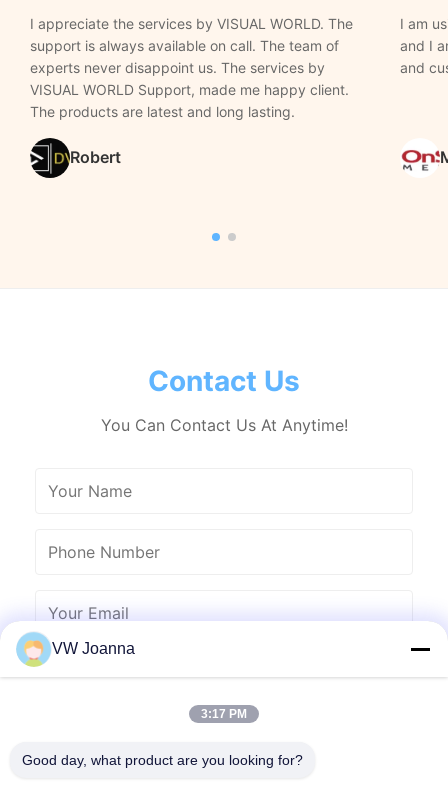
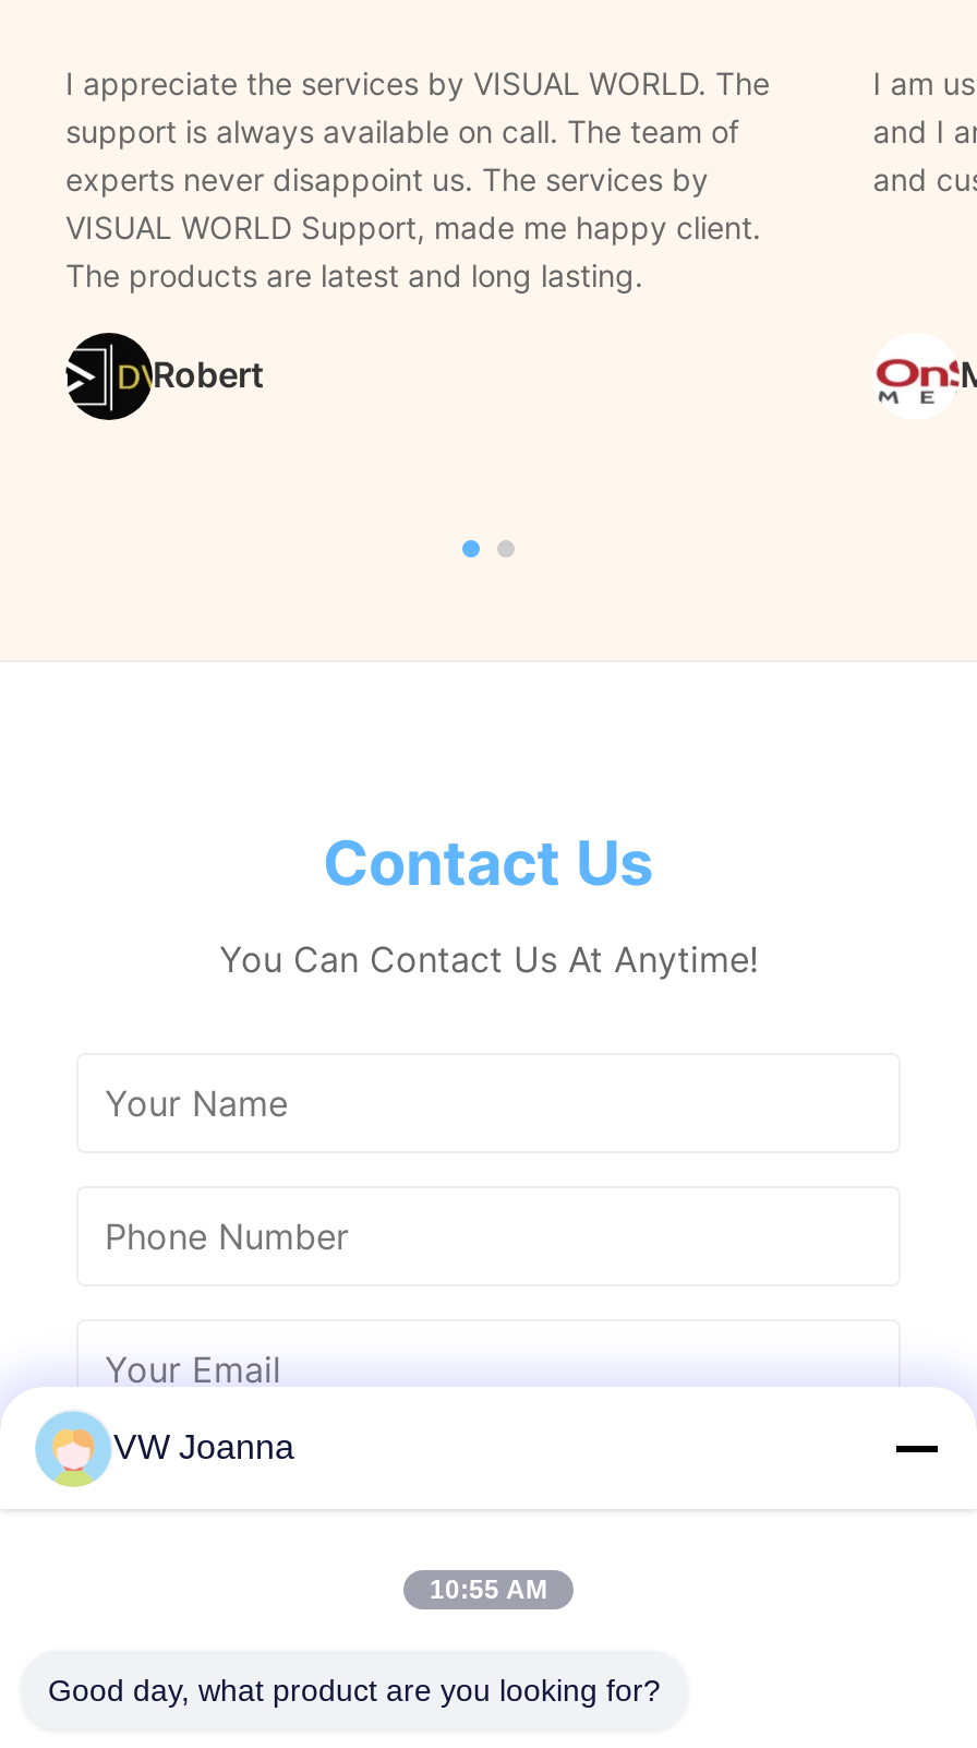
- 3:17 PM
+ 10:55 AM
